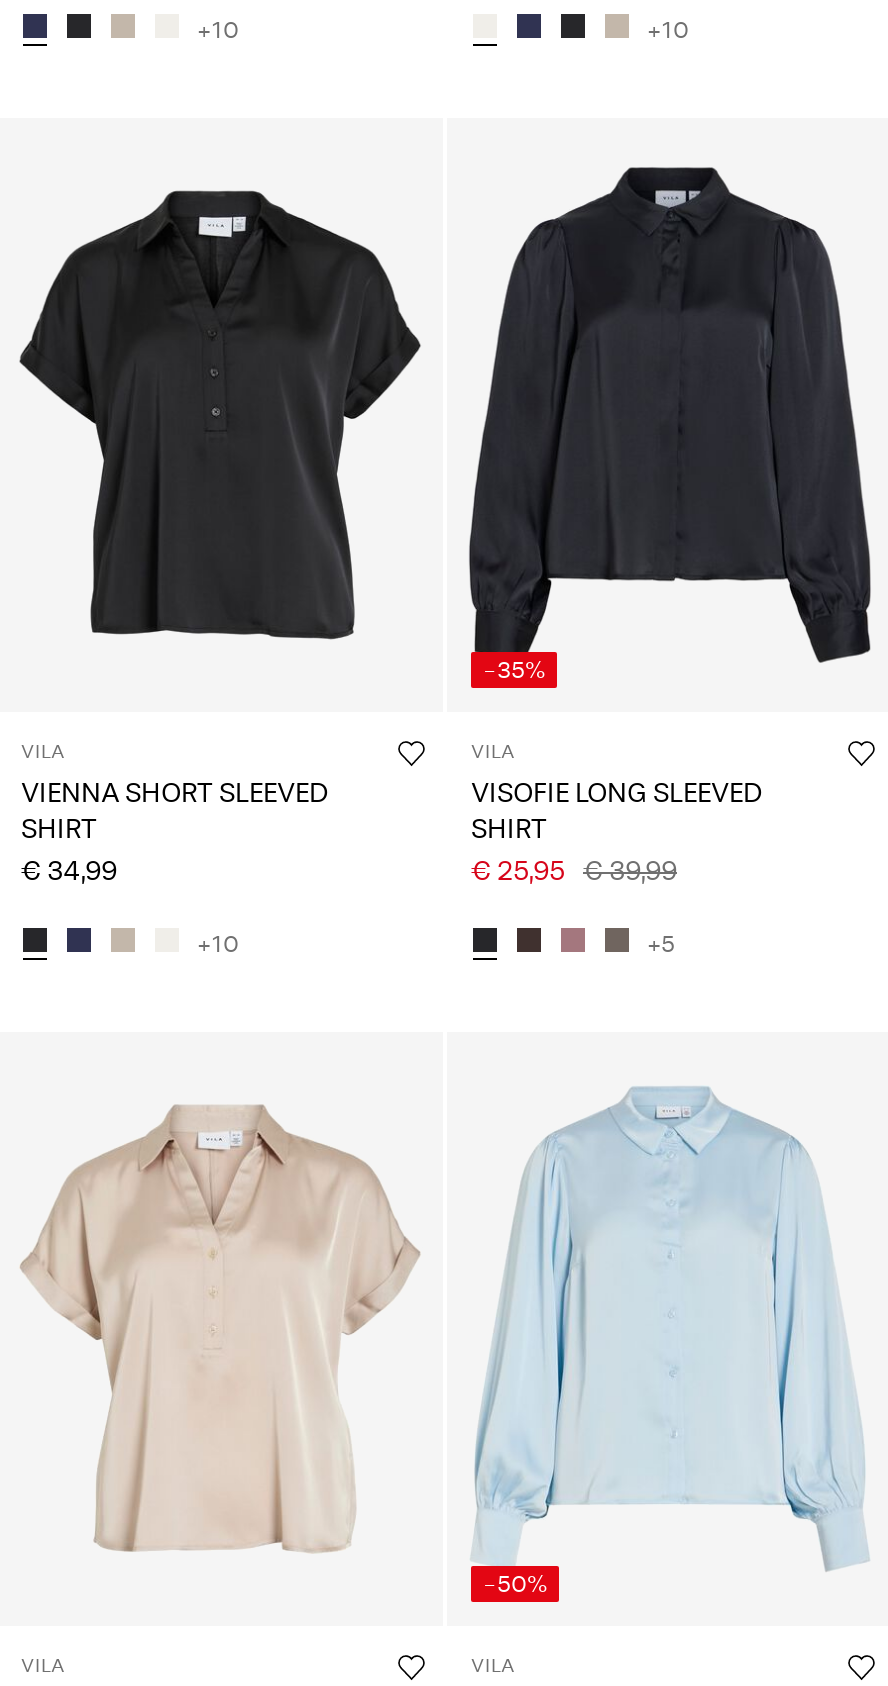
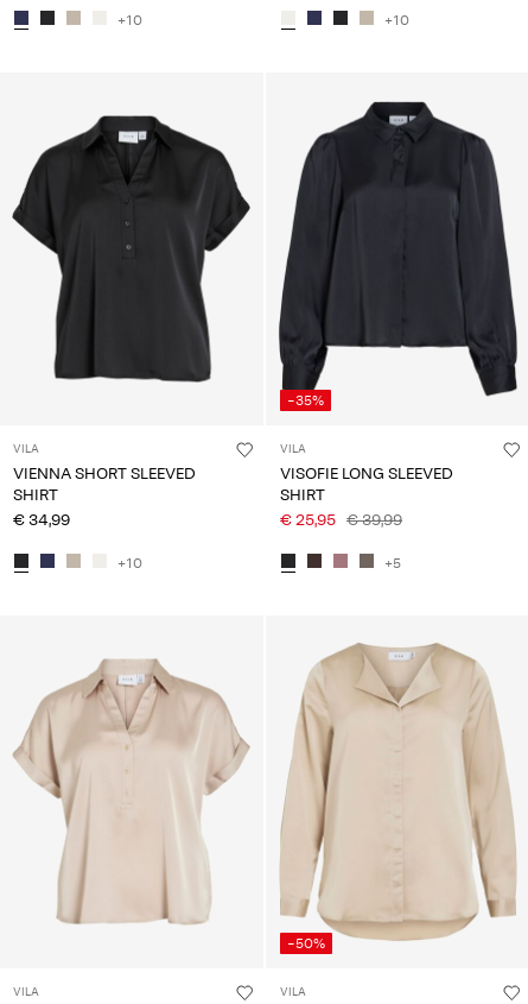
- [image]
+ [image]
